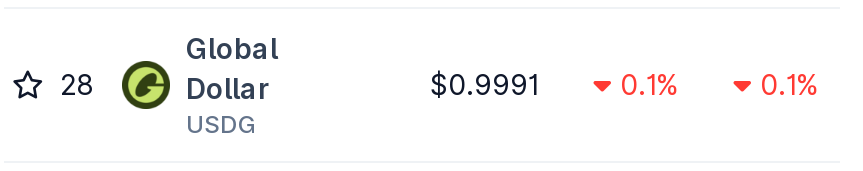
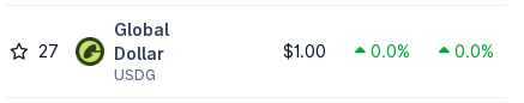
- 28
+ 27

- $0.9991
+ $1.00

- 0.1%
+ 0.0%

- 0.1%
+ 0.0%
